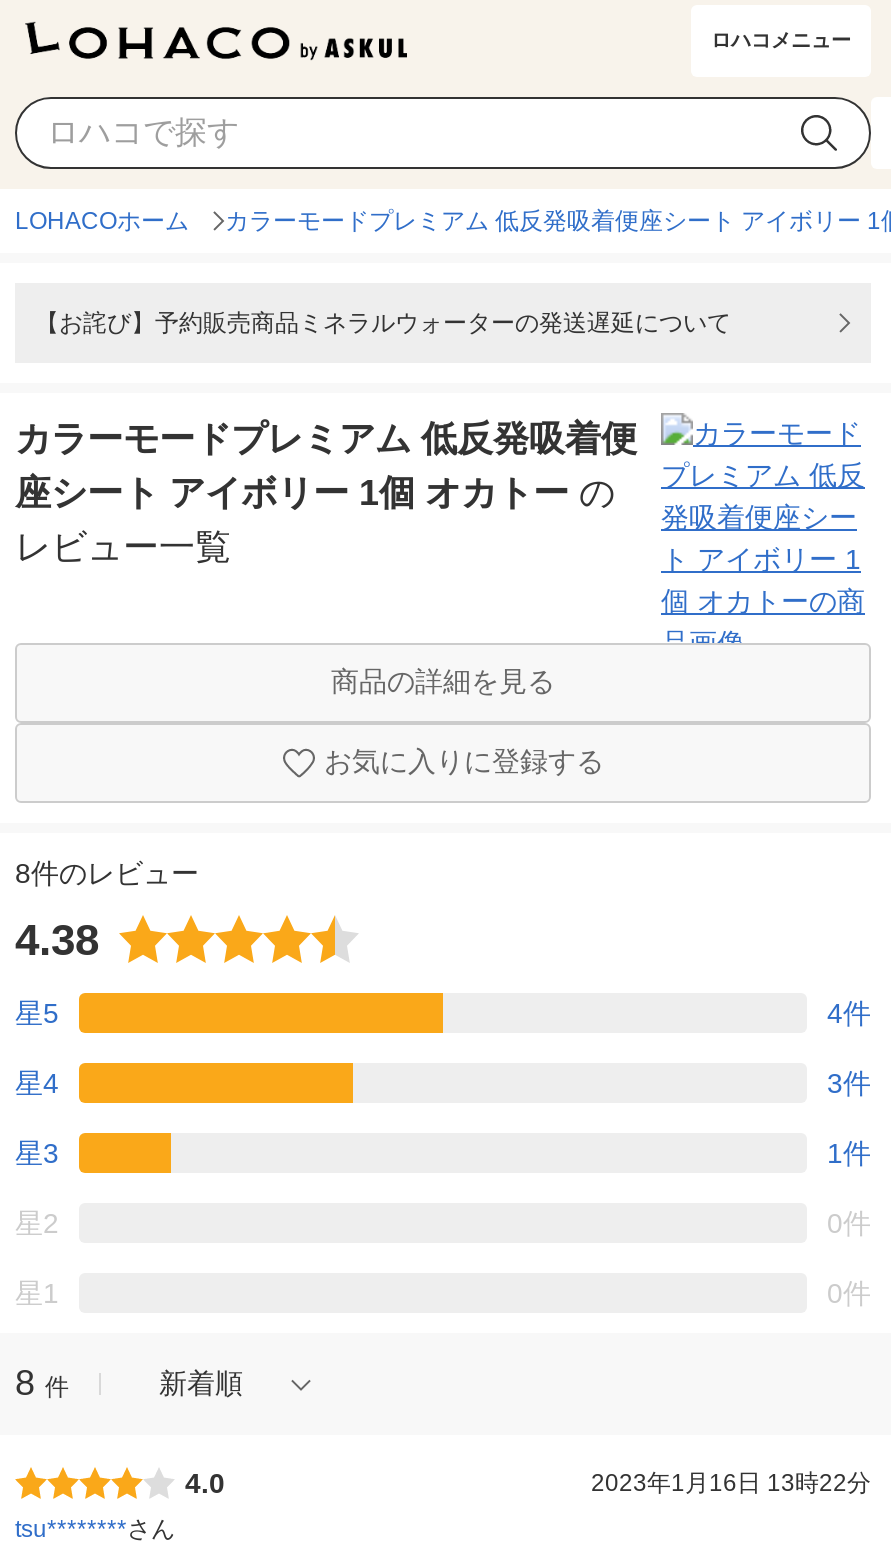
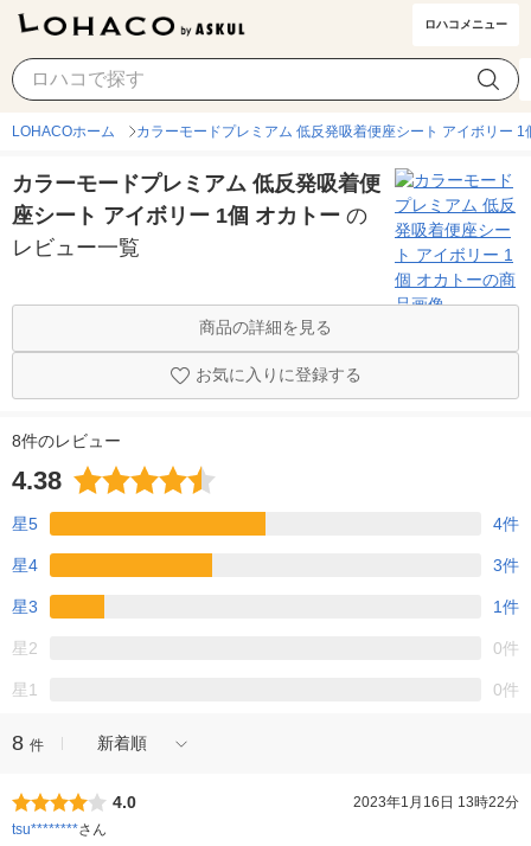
- 【お詫び】予約販売商品ミネラルウォーターの発送遅延について
